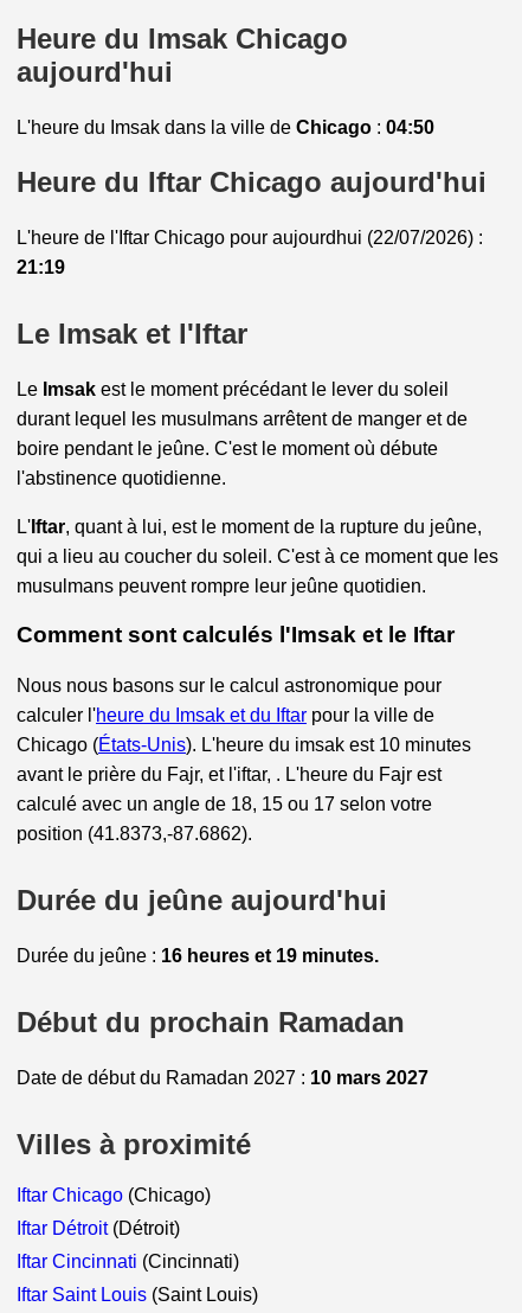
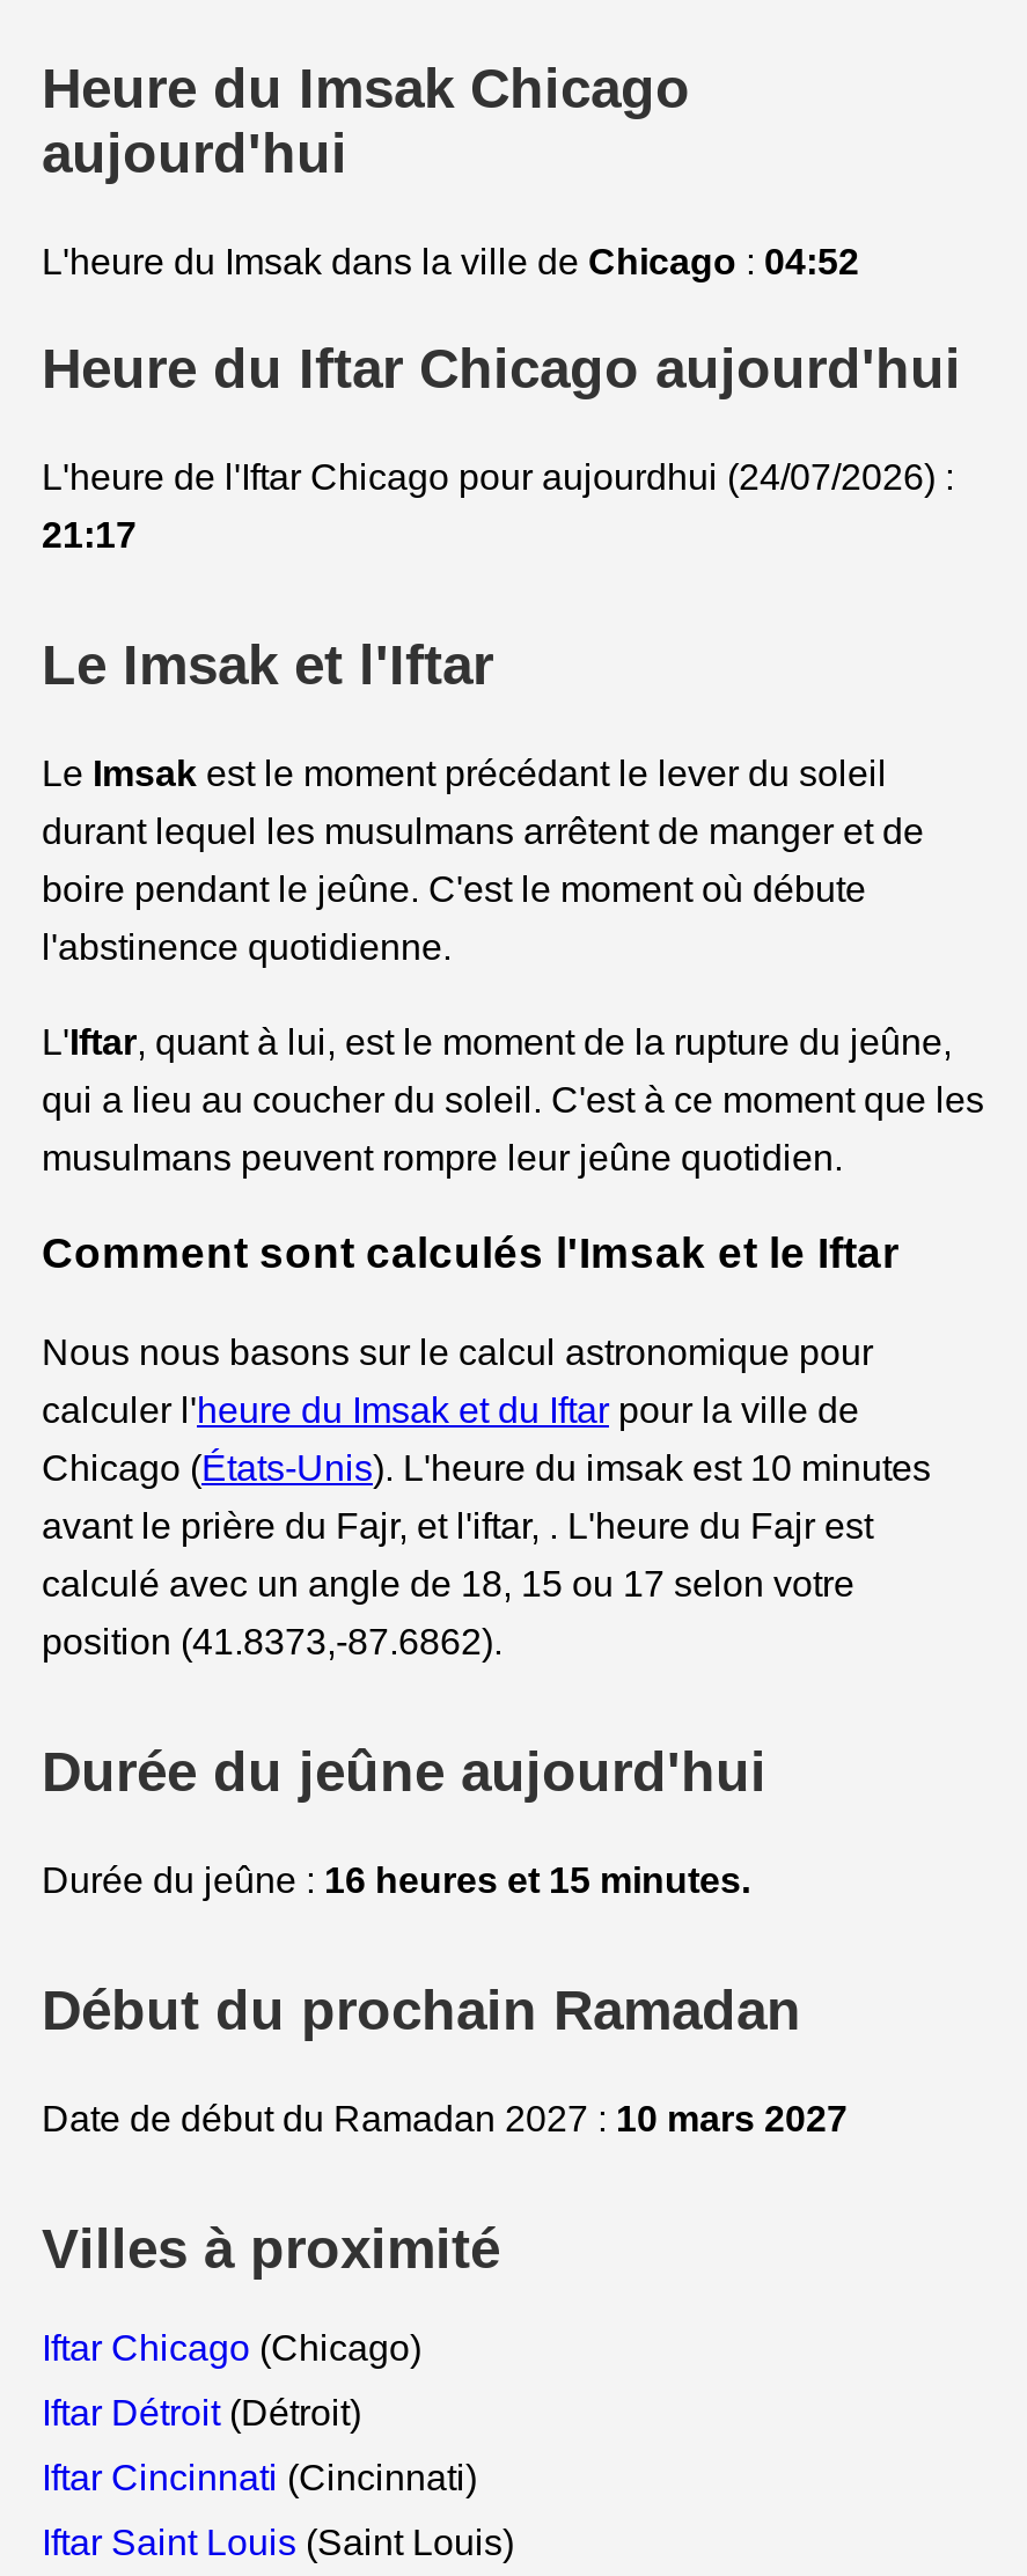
- L'heure du Imsak dans la ville de Chicago: 04:50
+ L'heure du Imsak dans la ville de Chicago: 04:52

- L'heure de l'Iftar Chicago pour aujourdhui (22/07/2026) :
+ L'heure de l'Iftar Chicago pour aujourdhui (24/07/2026) :

- 21:19
+ 21:17

- Durée du jeûne : 16 heures et 19 minutes.
+ Durée du jeûne : 16 heures et 15 minutes.
